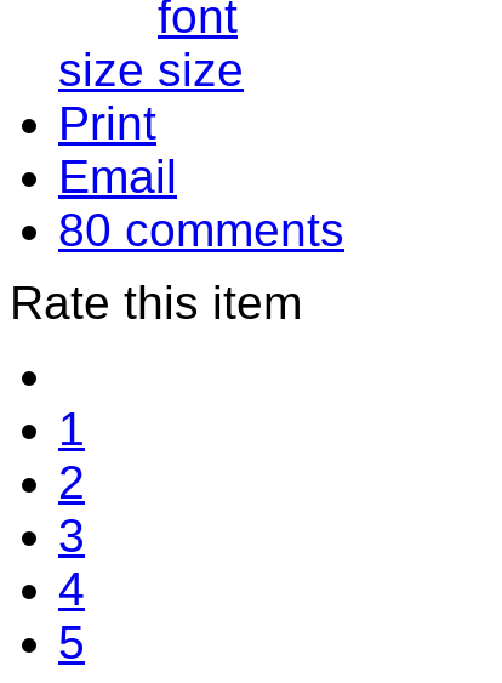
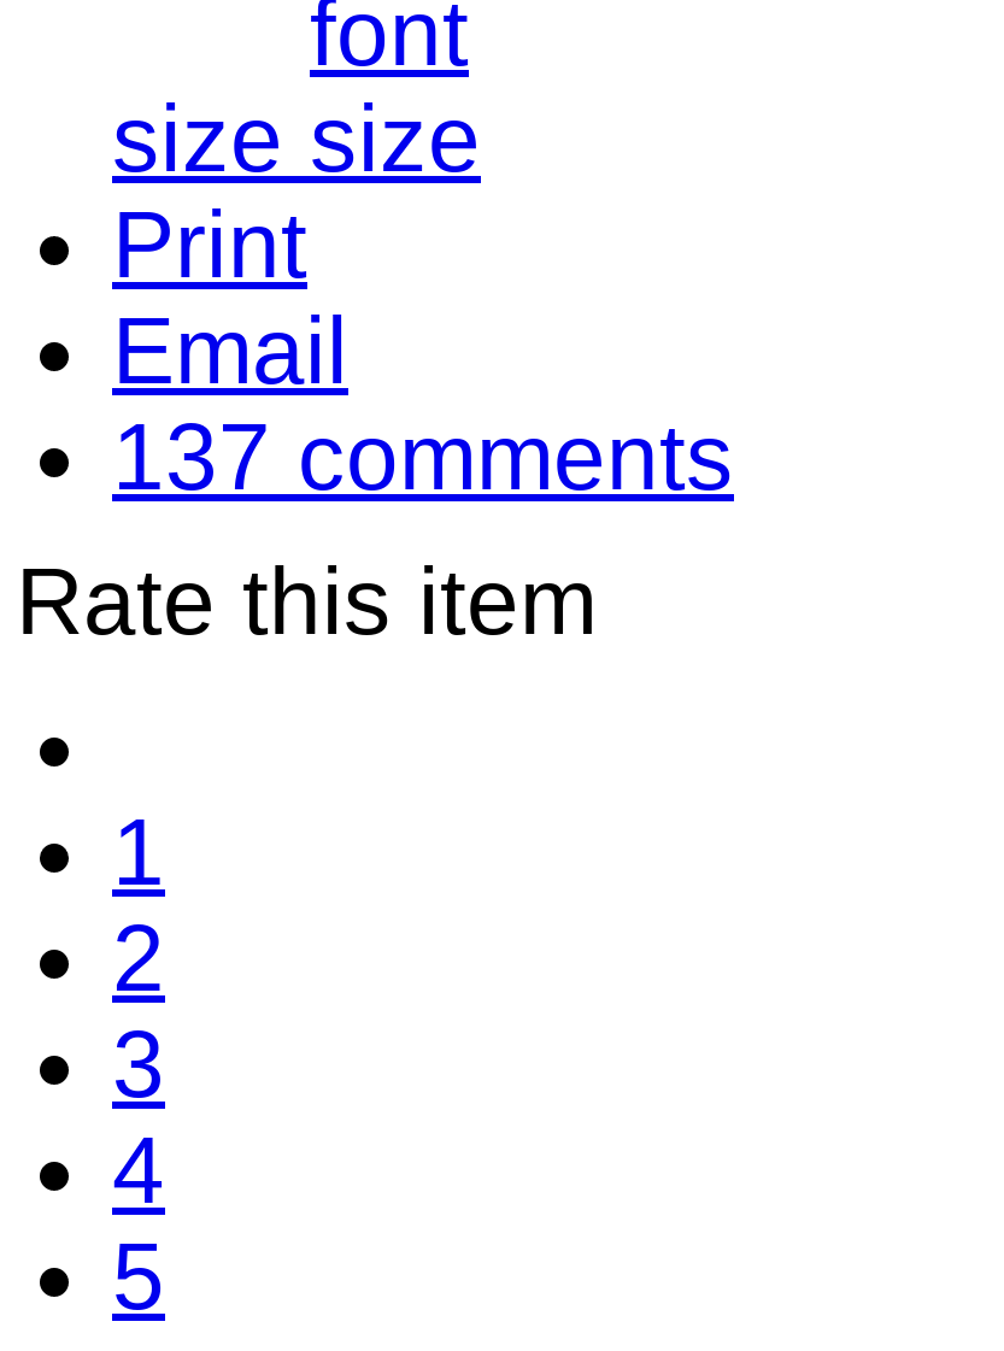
- 80 comments
+ 137 comments
